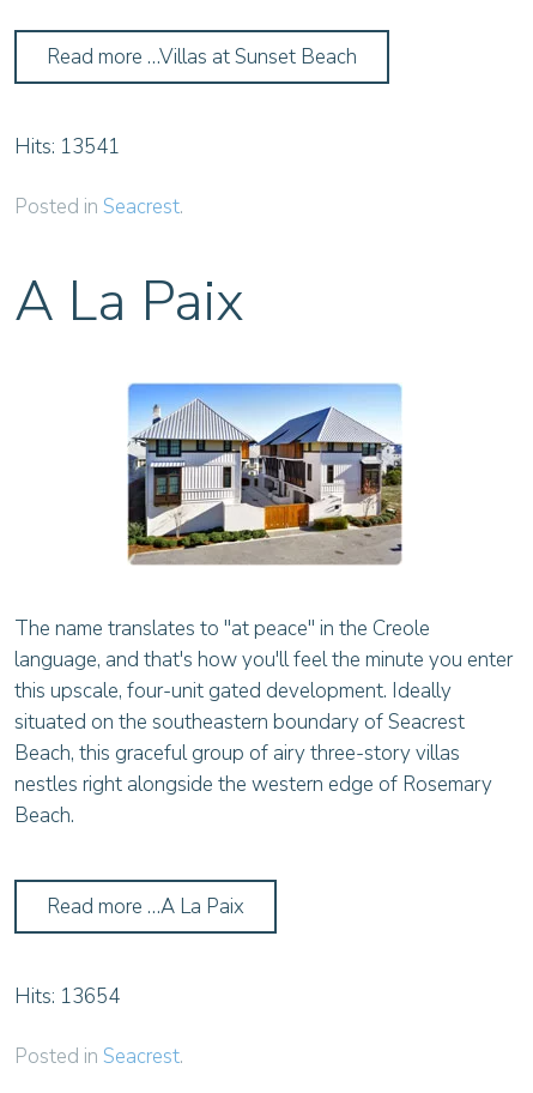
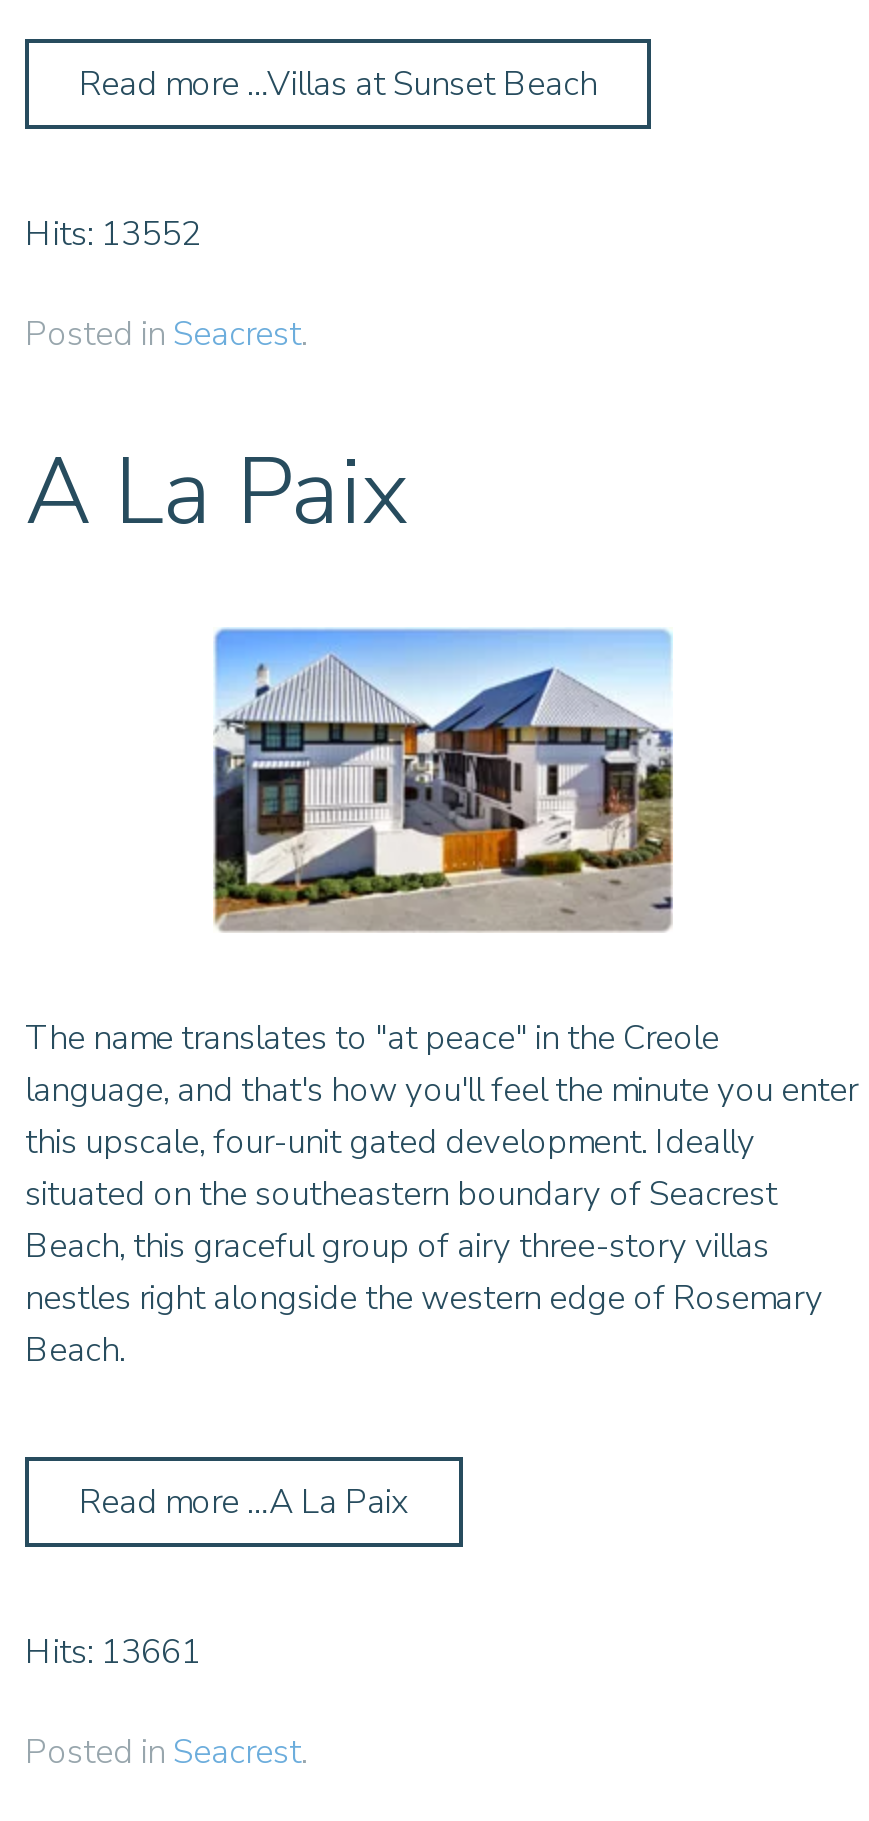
- Hits: 13541
+ Hits: 13552

- Hits: 13654
+ Hits: 13661
